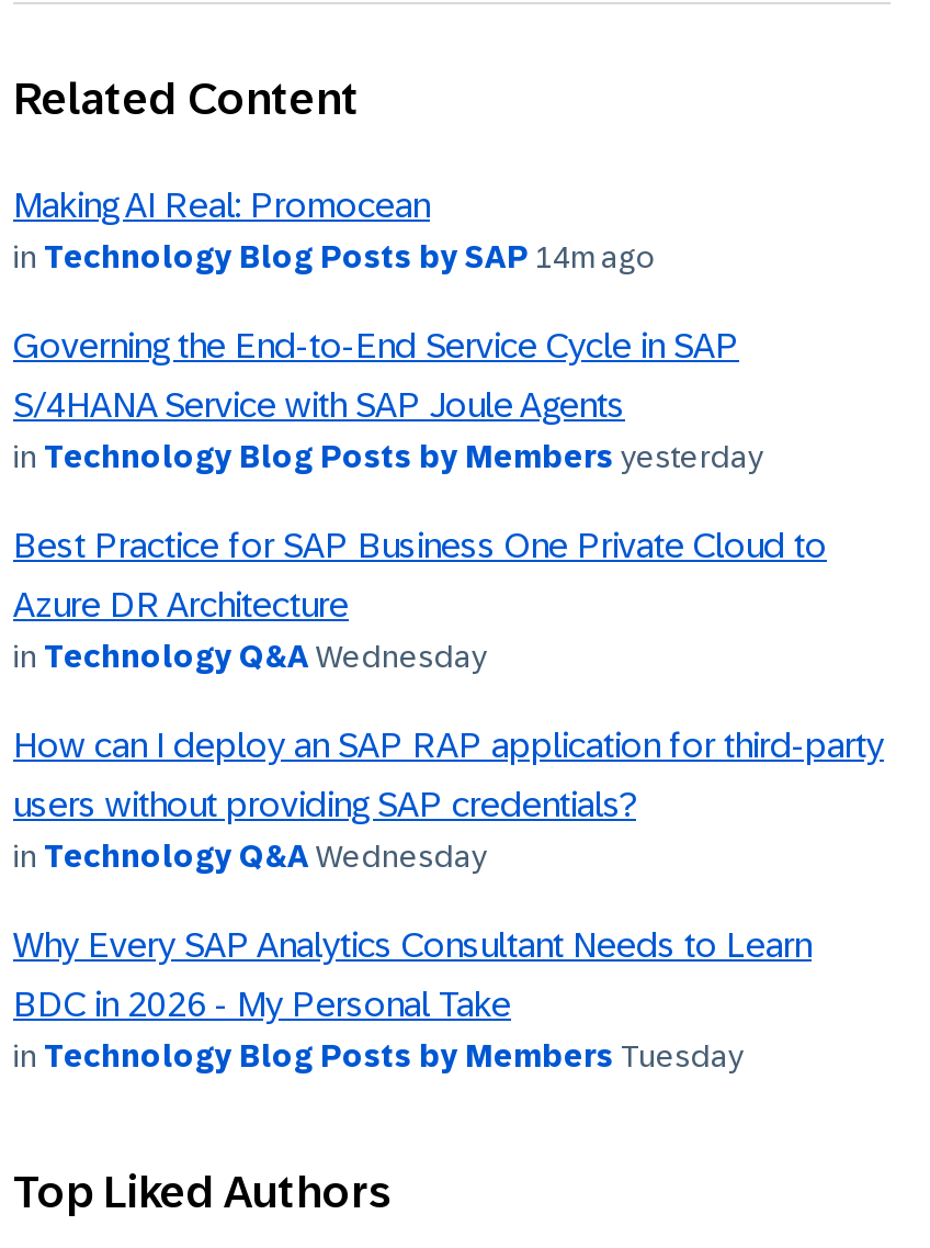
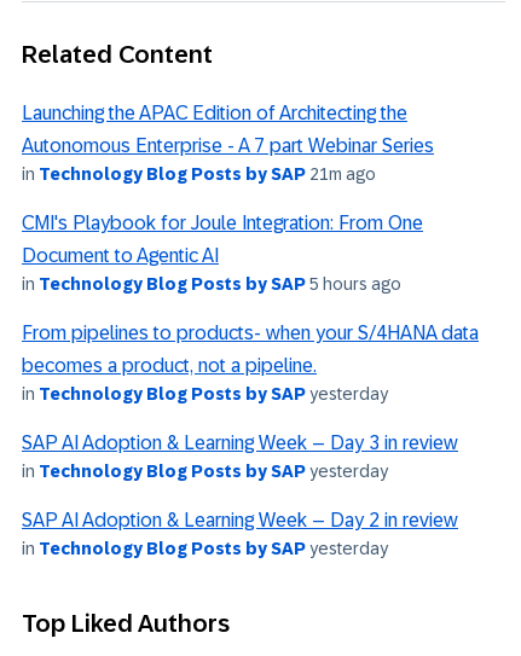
- Making AI Real: Promocean
- in Technology Blog Posts by SAP 14m ago
- Governing the End-to-End Service Cycle in SAP
- S/4HANA Service with SAP Joule Agents
- in Technology Blog Posts by Members yesterday
- Best Practice for SAP Business One Private Cloud to
- Azure DR Architecture
- in Technology Q&A Wednesday
- How can I deploy an SAP RAP application for third-party
- users without providing SAP credentials?
- in Technology Q&A Wednesday
- Why Every SAP Analytics Consultant Needs to Learn
- BDC in 2026 - My Personal Take
- in Technology Blog Posts by Members Tuesday
+ Launching the APAC Edition of Architecting the
+ Autonomous Enterprise - A 7 part Webinar Series
+ in Technology Blog Posts by SAP 21m ago
+ CMI's Playbook for Joule Integration: From One
+ Document to Agentic AI
+ in Technology Blog Posts by SAP 5 hours ago
+ From pipelines to products- when your S/4HANA data
+ becomes a product, not a pipeline.
+ in Technology Blog Posts by SAP yesterday
+ SAP AI Adoption & Learning Week – Day 3 in review
+ in Technology Blog Posts by SAP yesterday
+ SAP AI Adoption & Learning Week – Day 2 in review
+ in Technology Blog Posts by SAP yesterday
